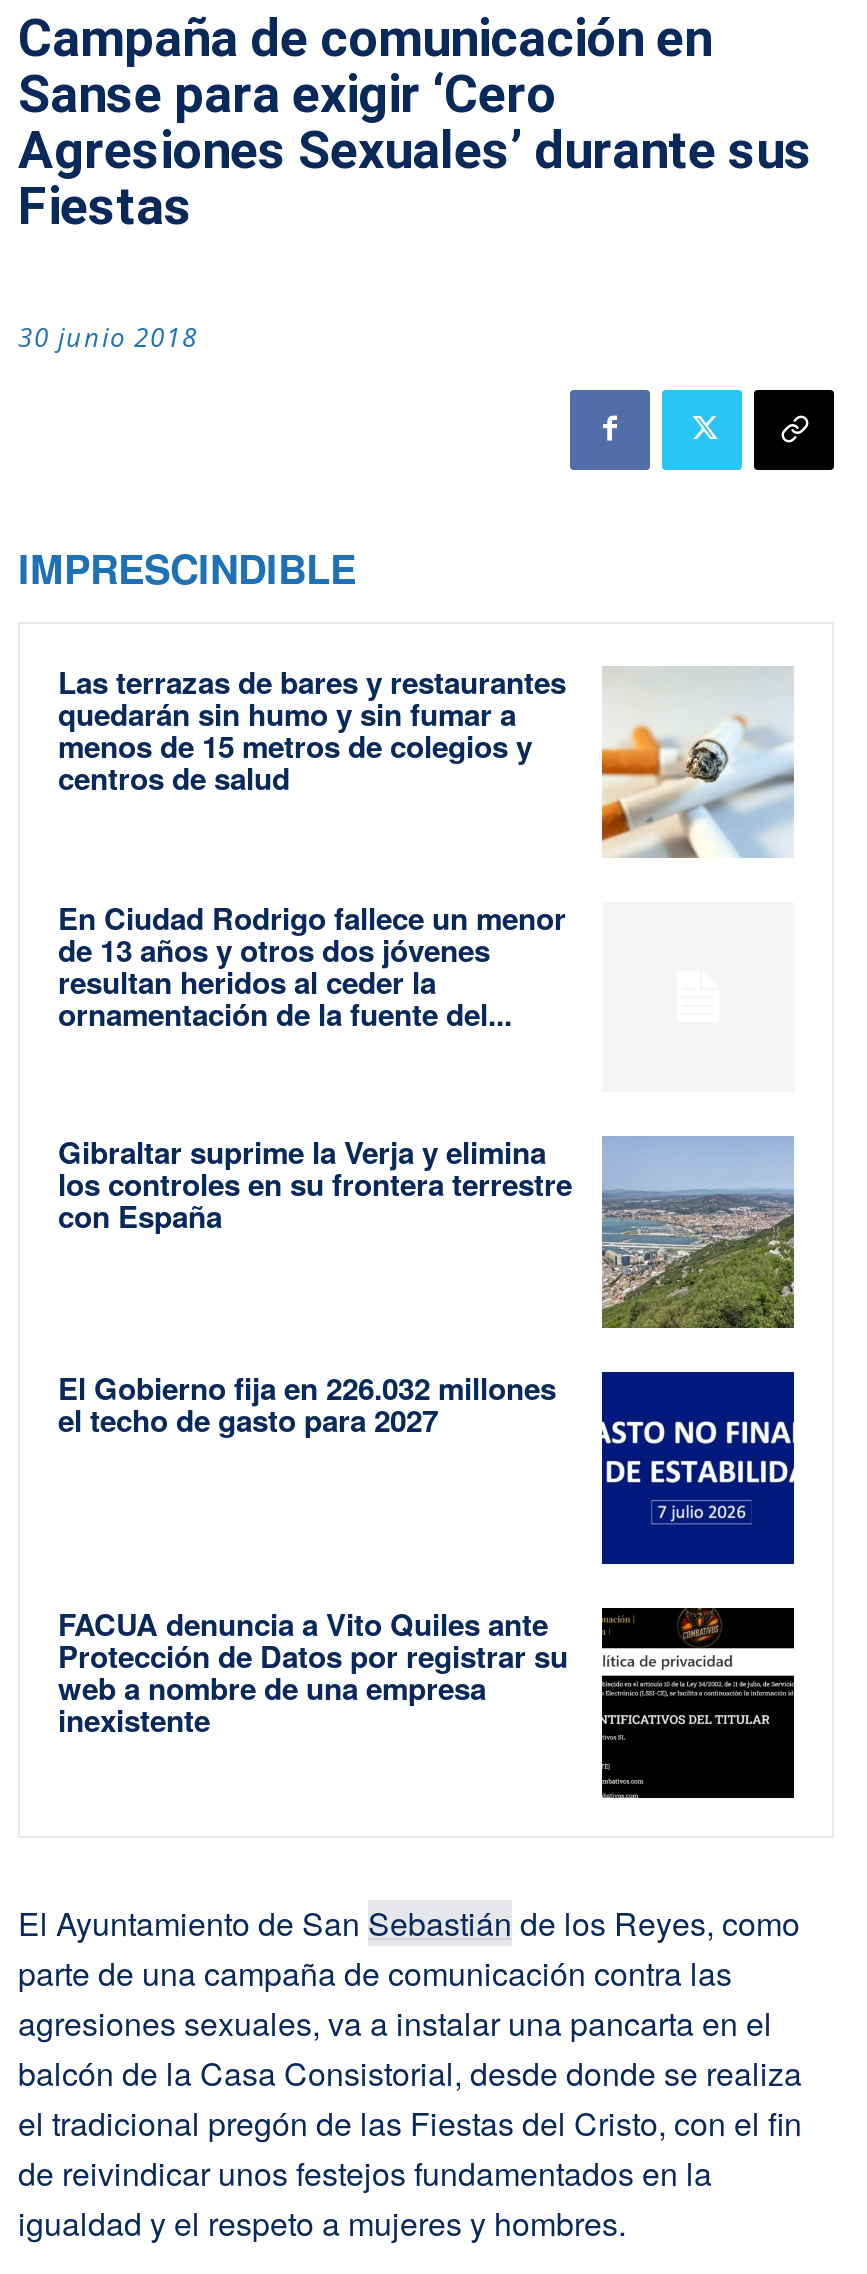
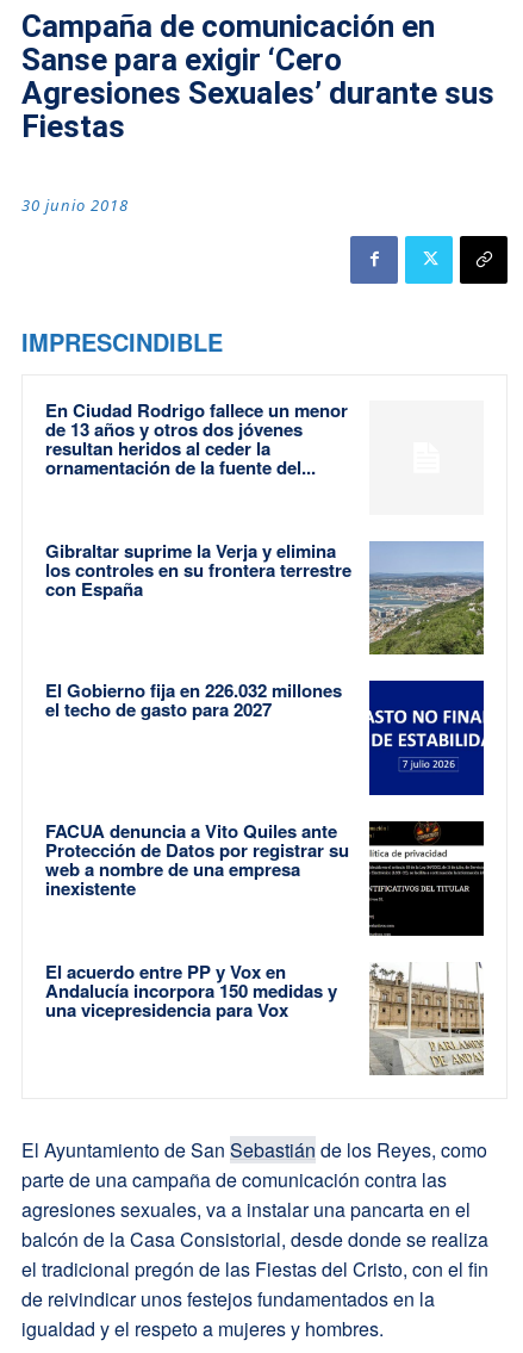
- [image]
- Las terrazas de bares y restaurantes
- quedarán sin humo y sin fumar a
- menos de 15 metros de colegios y
- centros de salud

moved up: [image] | En Ciudad Rodrigo fallece un menor | de 13 años y otros dos jóvenes | ... | web a nombre de una empresa | inexistente

+ [image]
+ El acuerdo entre PP y Vox en
+ Andalucía incorpora 150 medidas y
+ una vicepresidencia para Vox
